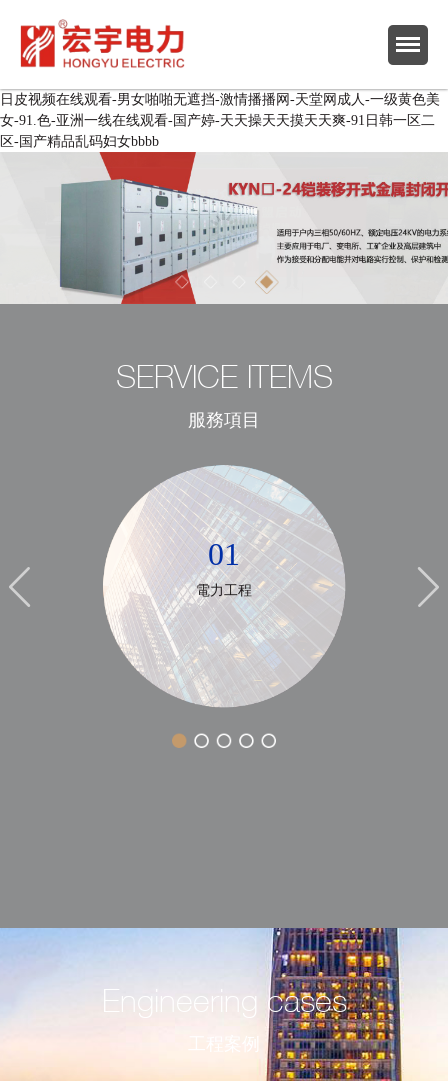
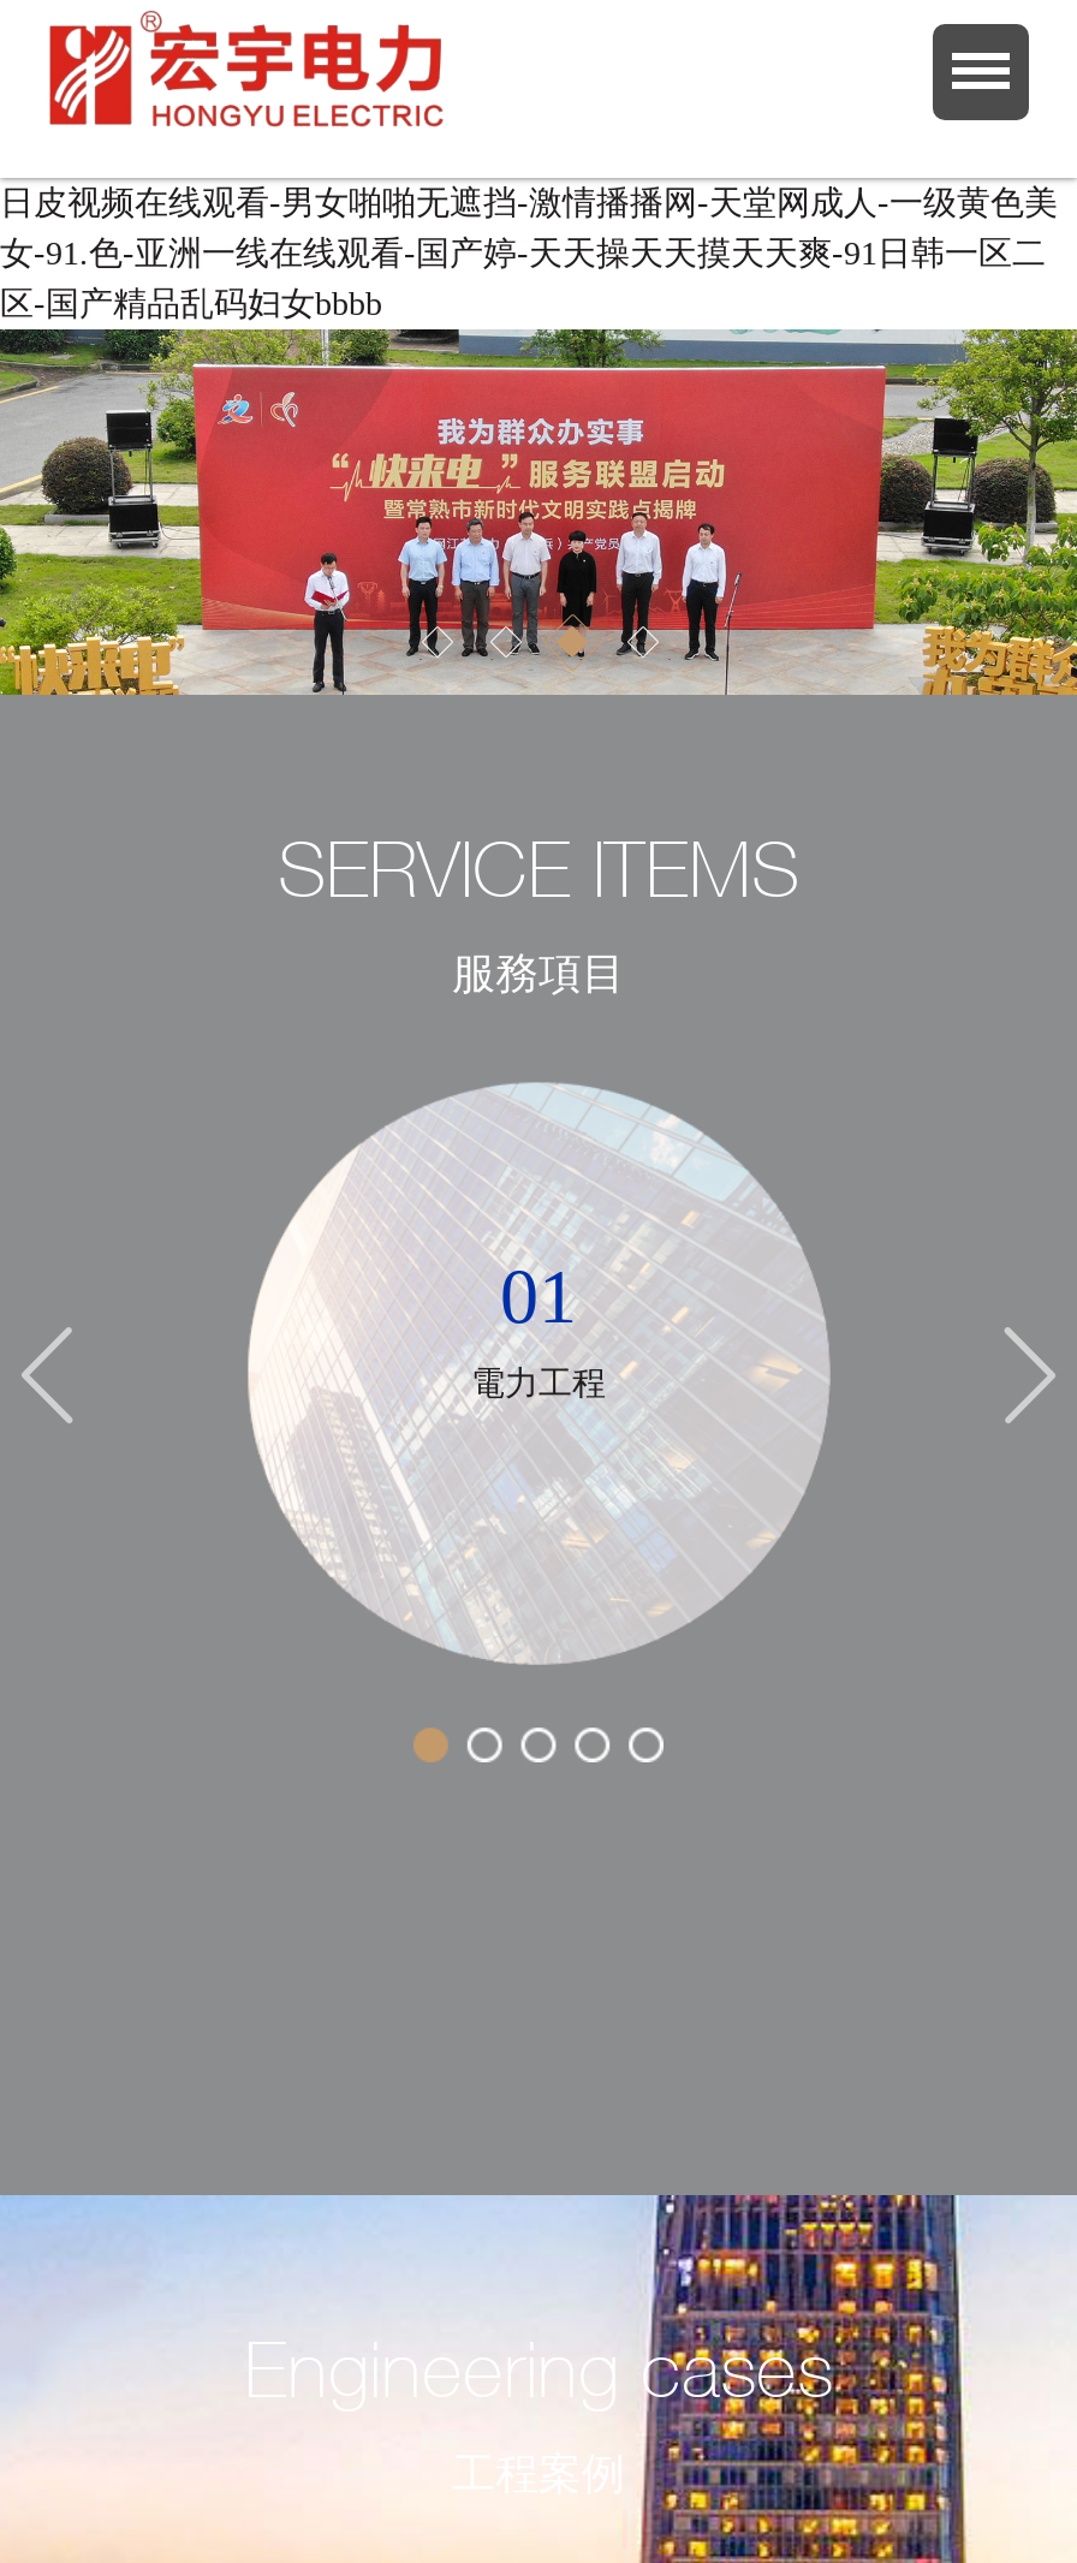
- [image]
+ [image]
